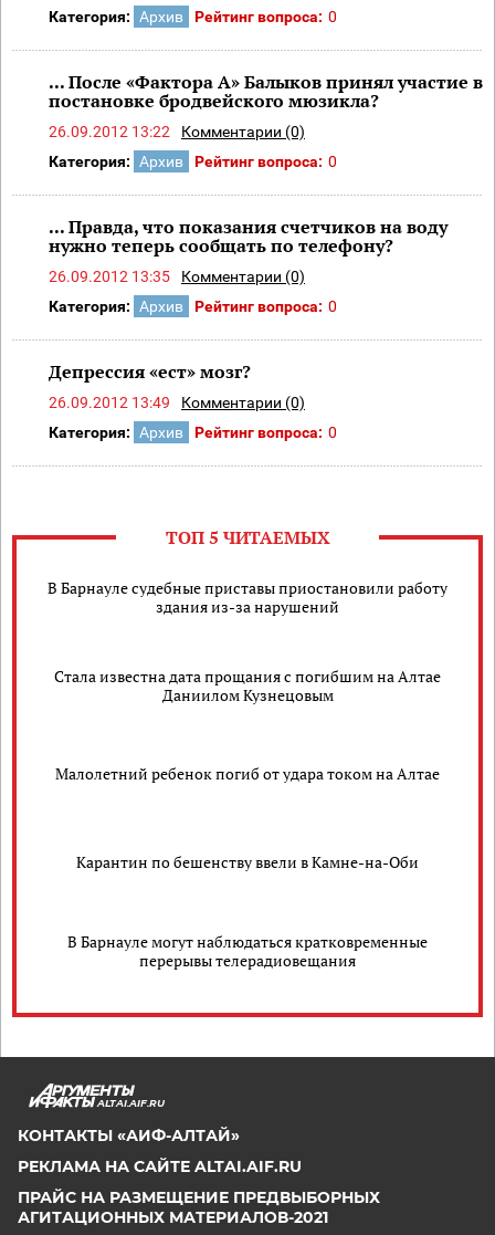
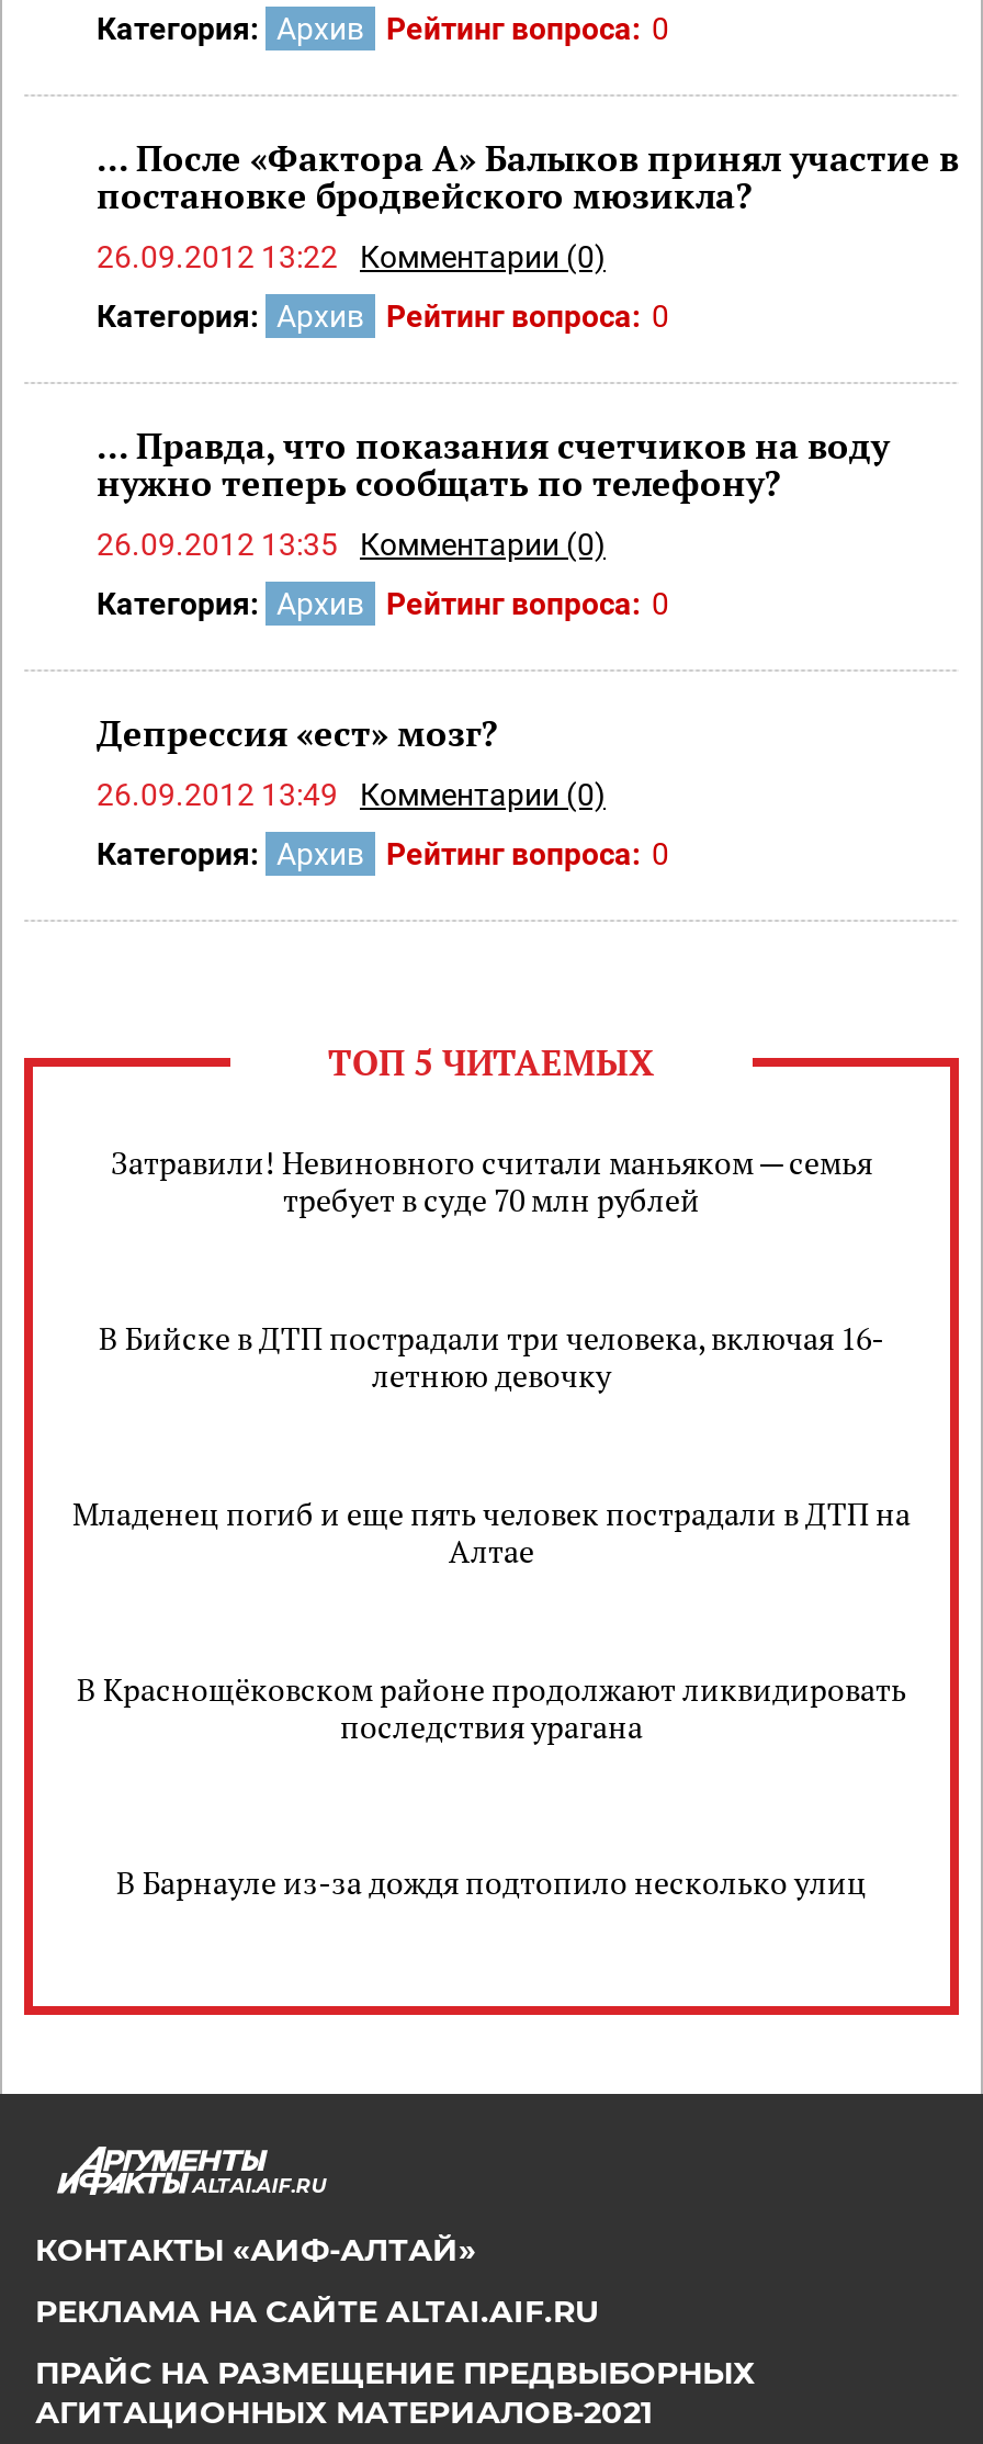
- В Барнауле судебные приставы приостановили работу
- здания из-за нарушений
+ Затравили! Невиновного считали маньяком — семья
+ требует в суде 70 млн рублей

- Стала известна дата прощания с погибшим на Алтае
- Даниилом Кузнецовым
+ В Бийске в ДТП пострадали три человека, включая 16-
+ летнюю девочку

- Малолетний ребенок погиб от удара током на Алтае
+ Младенец погиб и еще пять человек пострадали в ДТП на
+ Алтае

- Карантин по бешенству ввели в Камне-на-Оби
+ В Краснощёковском районе продолжают ликвидировать
+ последствия урагана

- В Барнауле могут наблюдаться кратковременные
- перерывы телерадиовещания
+ В Барнауле из-за дождя подтопило несколько улиц
